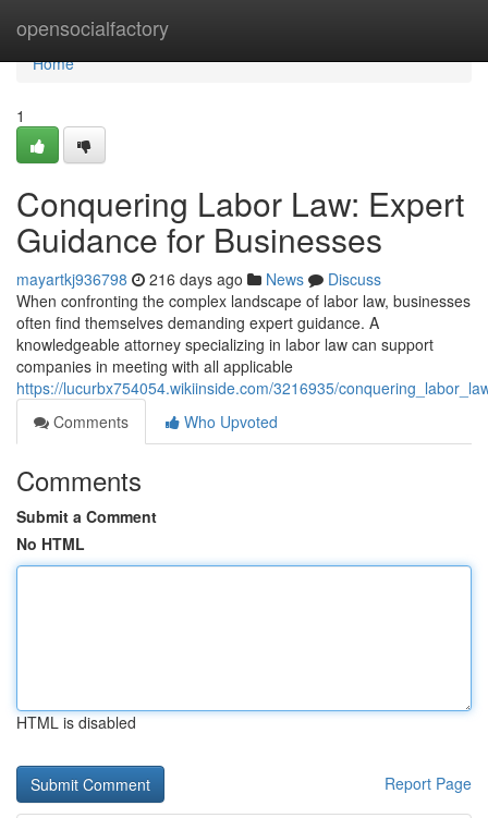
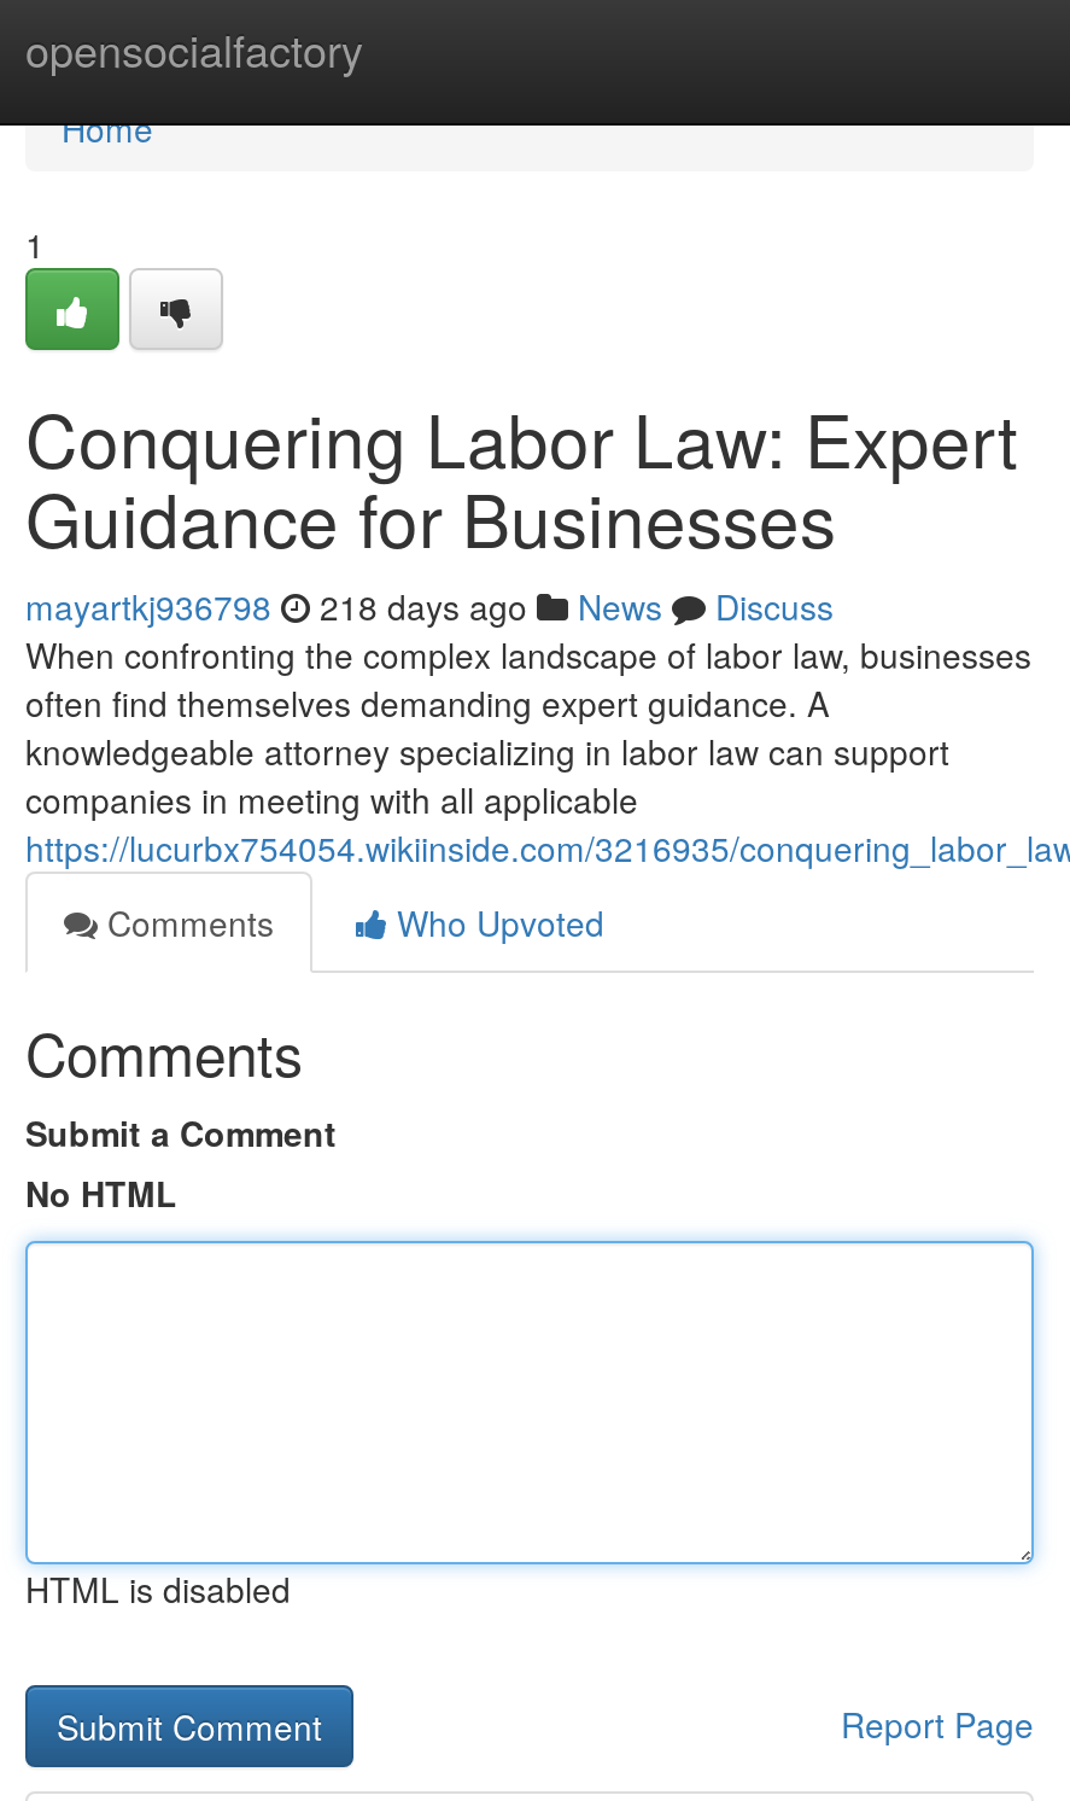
- mayartkj936798 216 days ago News Discuss
+ mayartkj936798 218 days ago News Discuss
